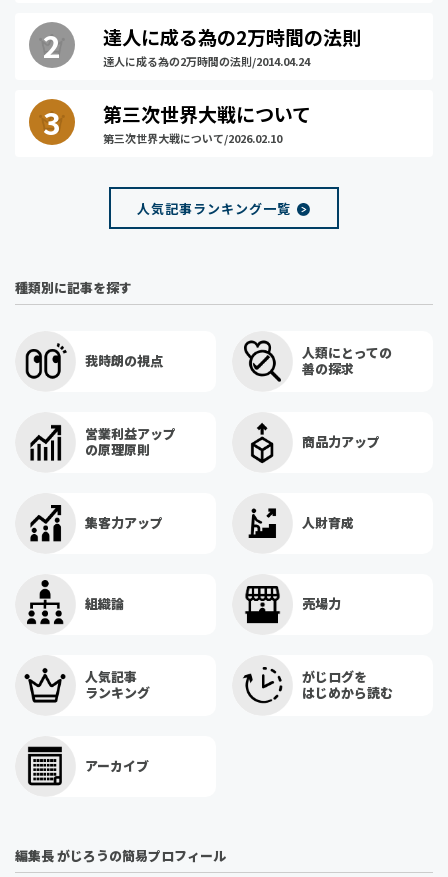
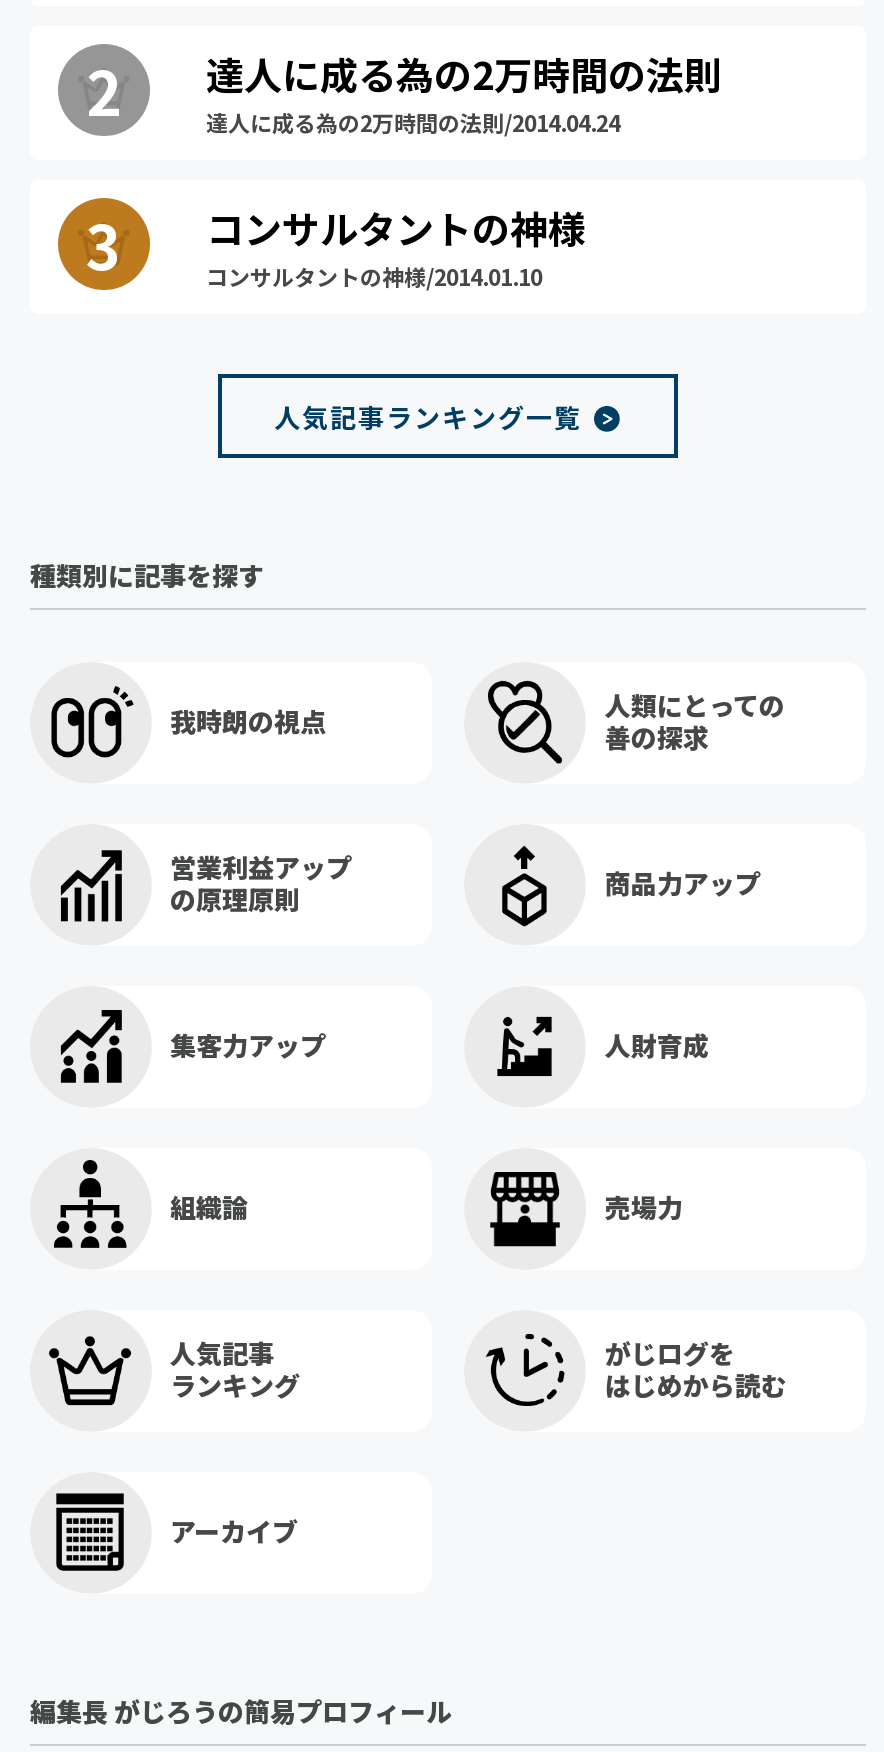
- 第三次世界大戦について
- 第三次世界大戦について/2026.02.10
+ コンサルタントの神様
+ コンサルタントの神様/2014.01.10
